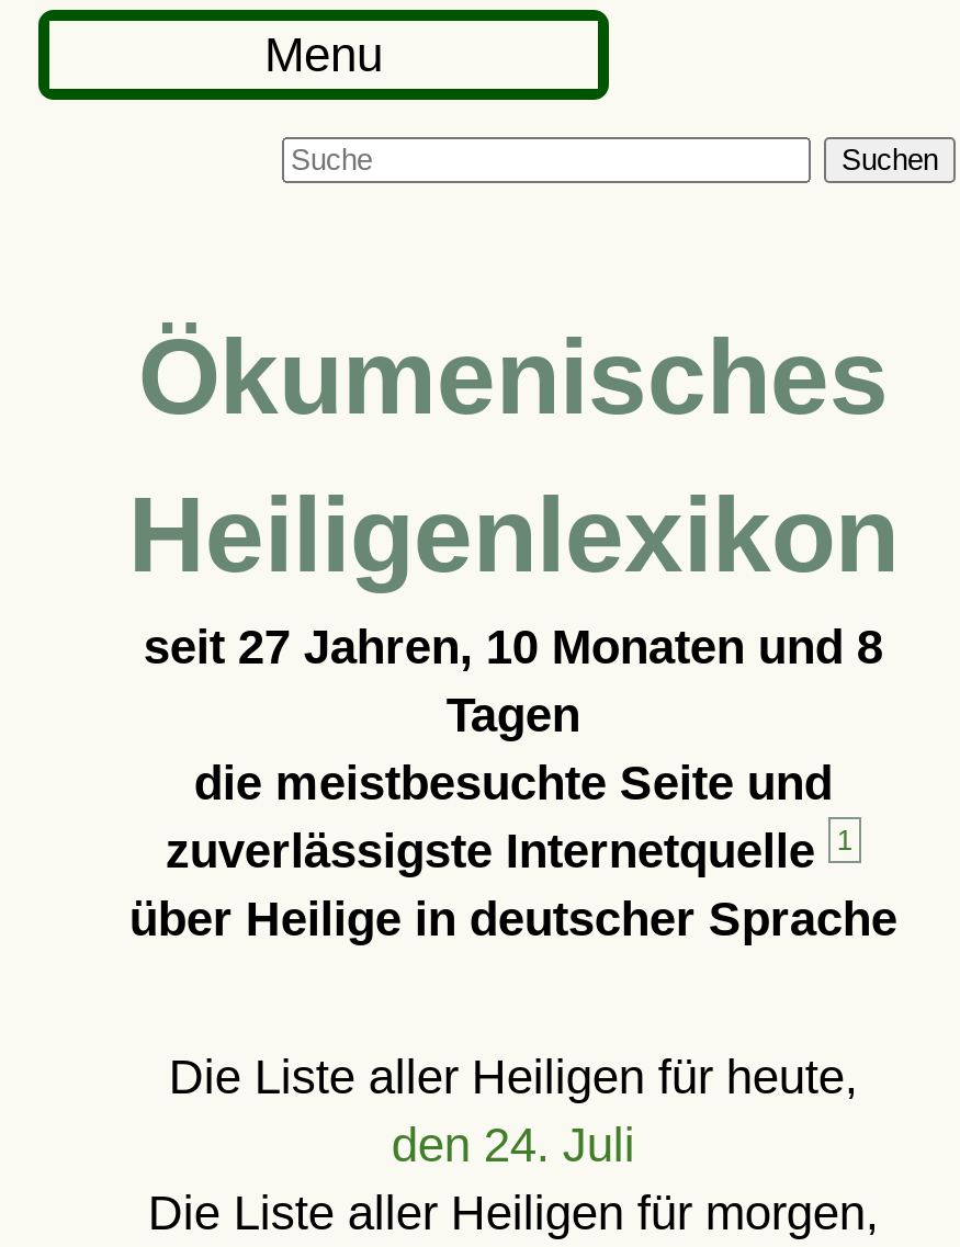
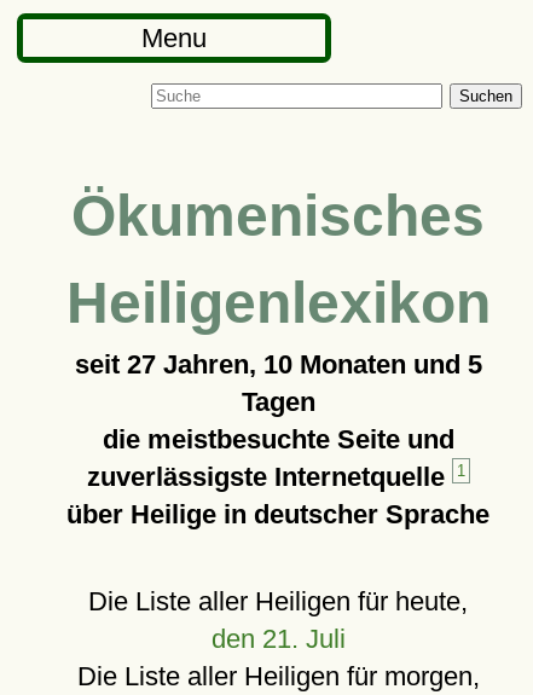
- seit 27 Jahren, 10 Monaten und 8
+ seit 27 Jahren, 10 Monaten und 5

- den 24. Juli
+ den 21. Juli
